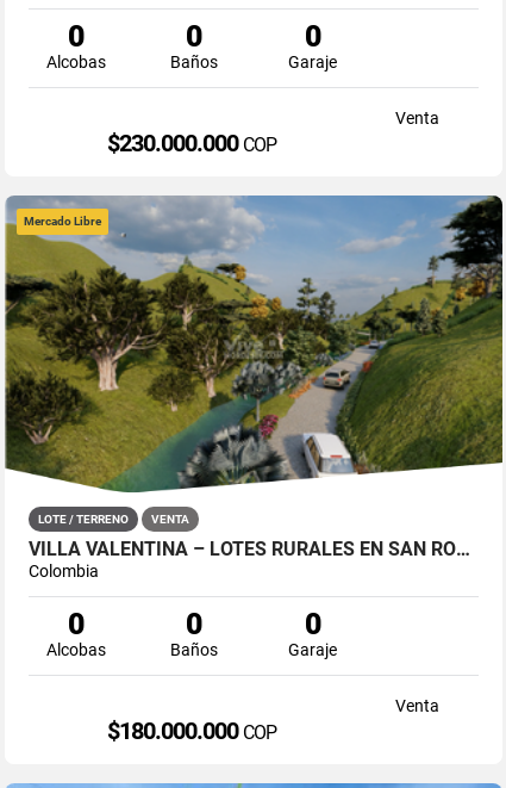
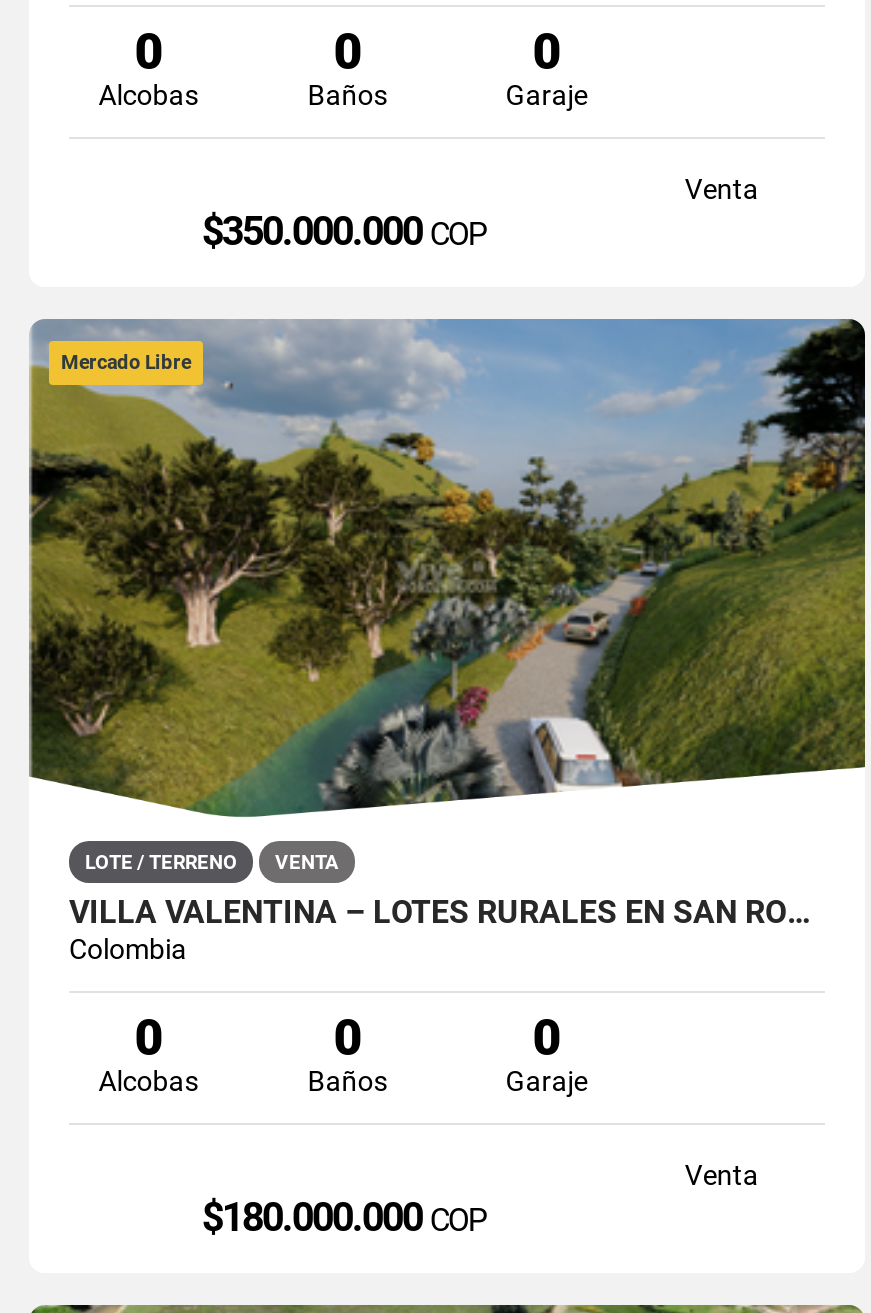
- $230.000.000COP
+ $350.000.000COP
